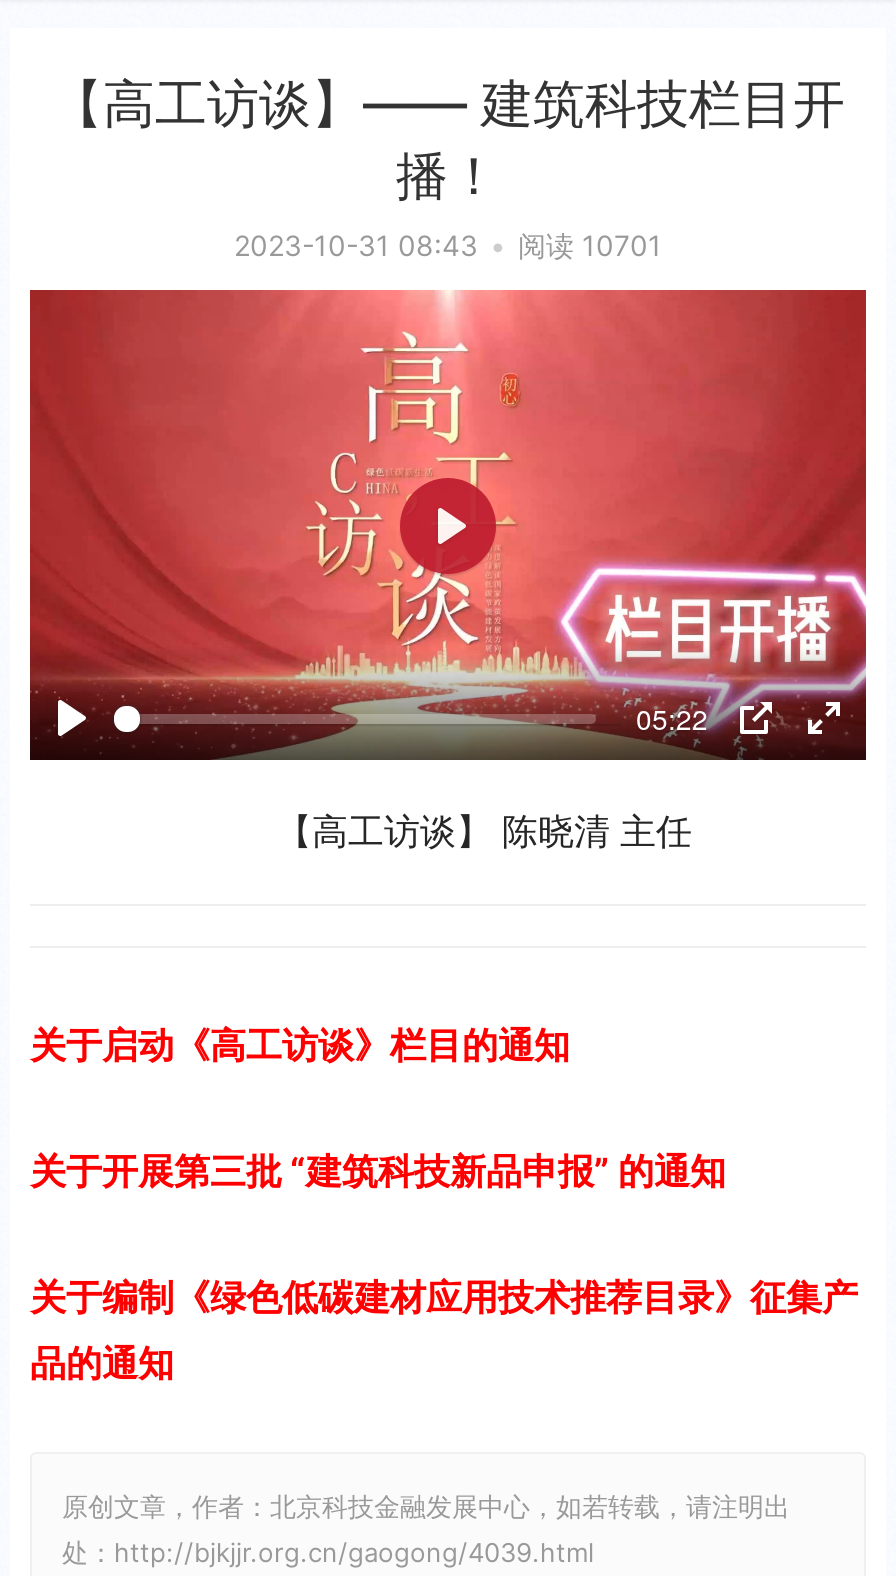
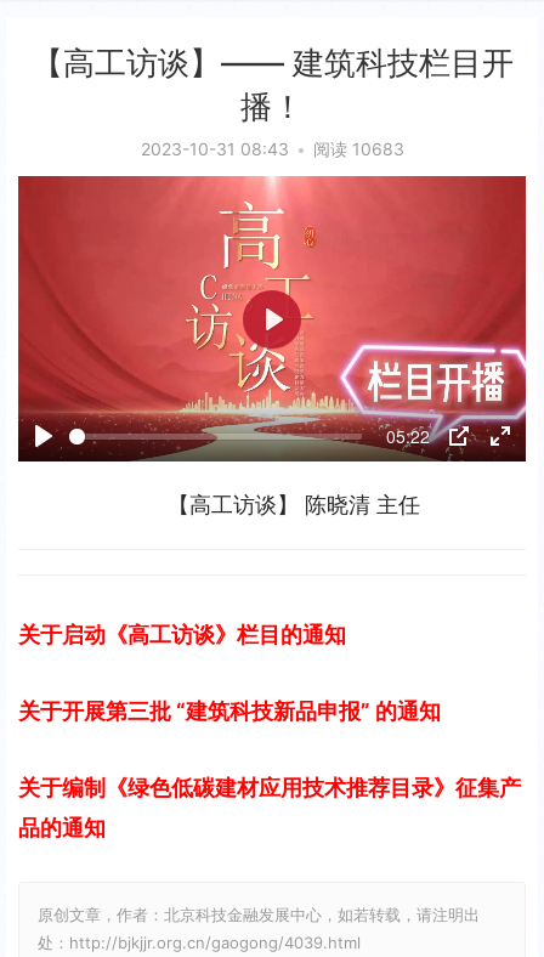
- 2023-10-31 08:43 • 阅读 10701
+ 2023-10-31 08:43 • 阅读 10683
